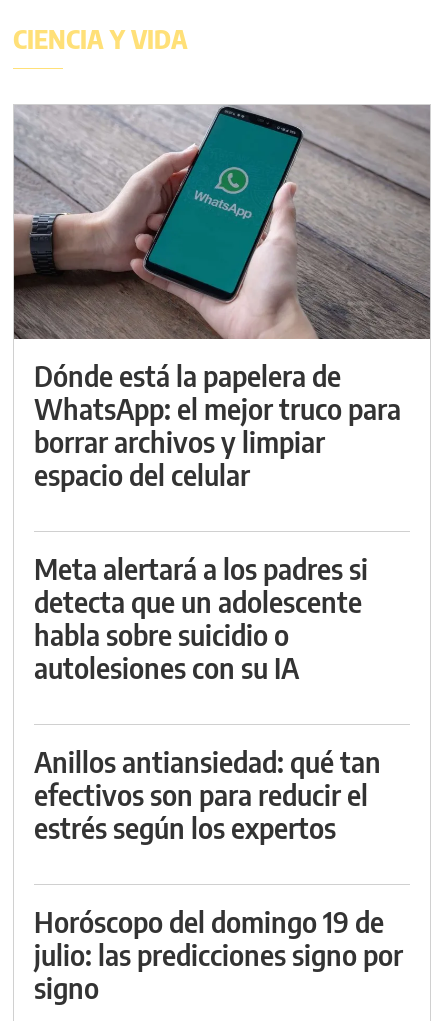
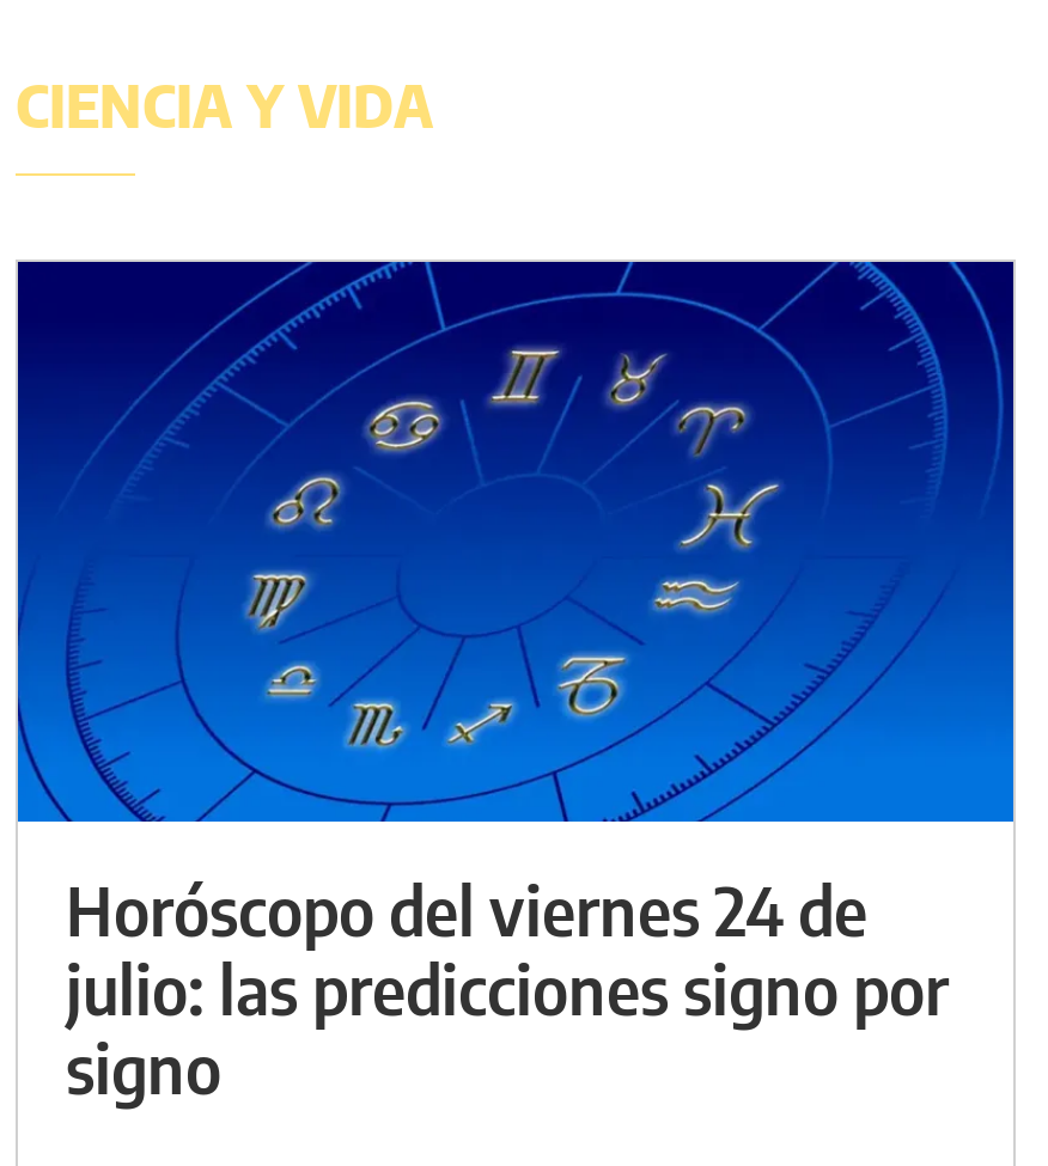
- [image]
- Dónde está la papelera de
- WhatsApp: el mejor truco para
- borrar archivos y limpiar
- espacio del celular
- Meta alertará a los padres si
- detecta que un adolescente
- habla sobre suicidio o
- autolesiones con su IA
- Anillos antiansiedad: qué tan
- efectivos son para reducir el
- estrés según los expertos
- Horóscopo del domingo 19 de
+ [image]
+ Horóscopo del viernes 24 de
